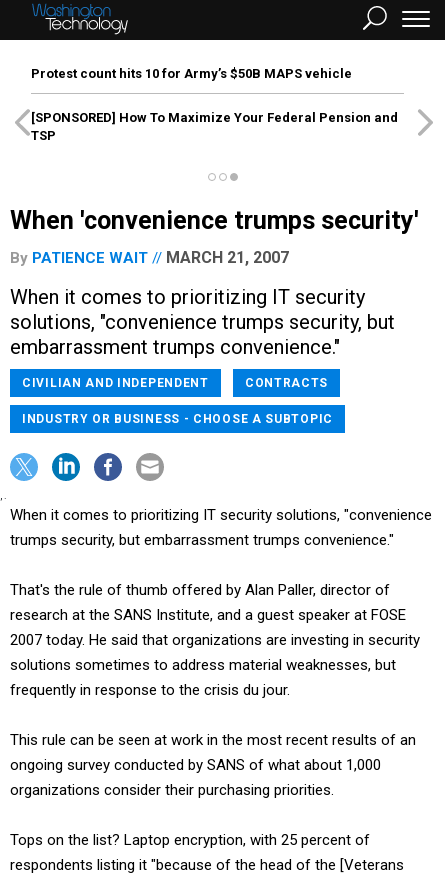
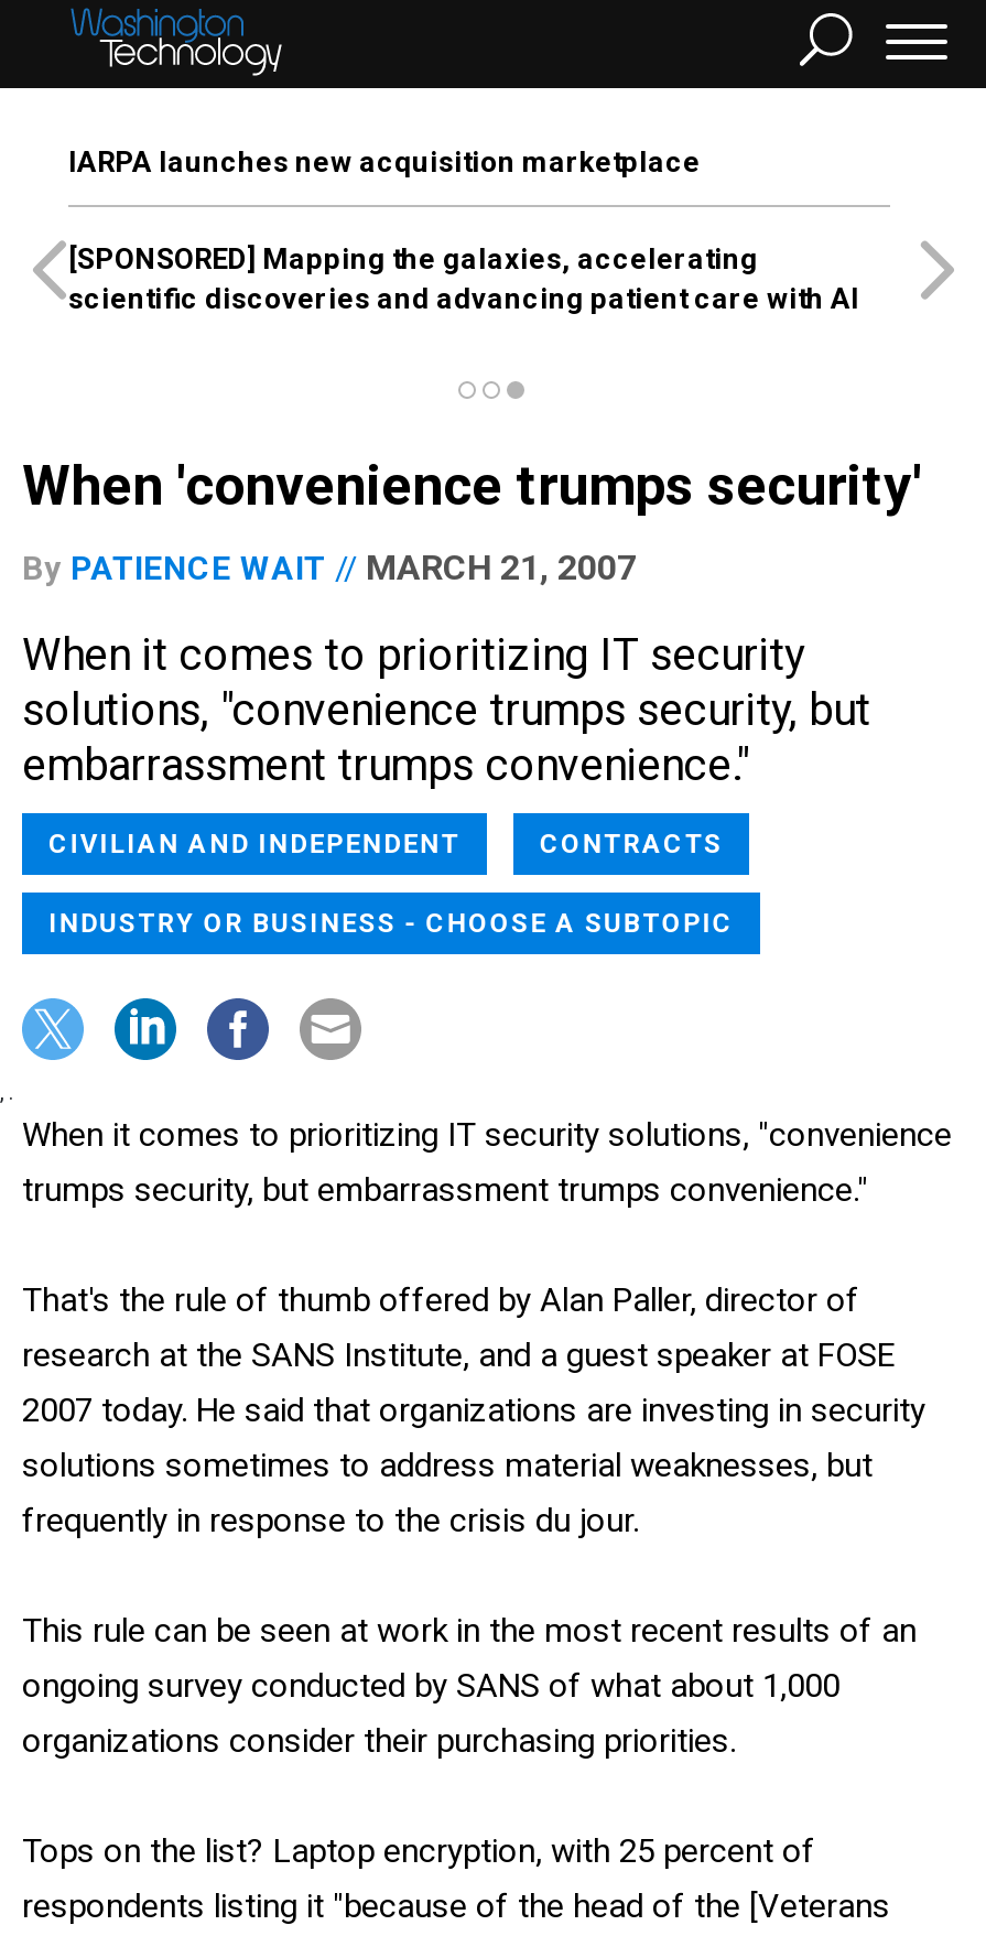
- Protest count hits 10 for Army’s $50B MAPS vehicle
+ IARPA launches new acquisition marketplace

- [SPONSORED] How To Maximize Your Federal Pension and
- TSP
+ [SPONSORED] Mapping the galaxies, accelerating
+ scientific discoveries and advancing patient care with AI
